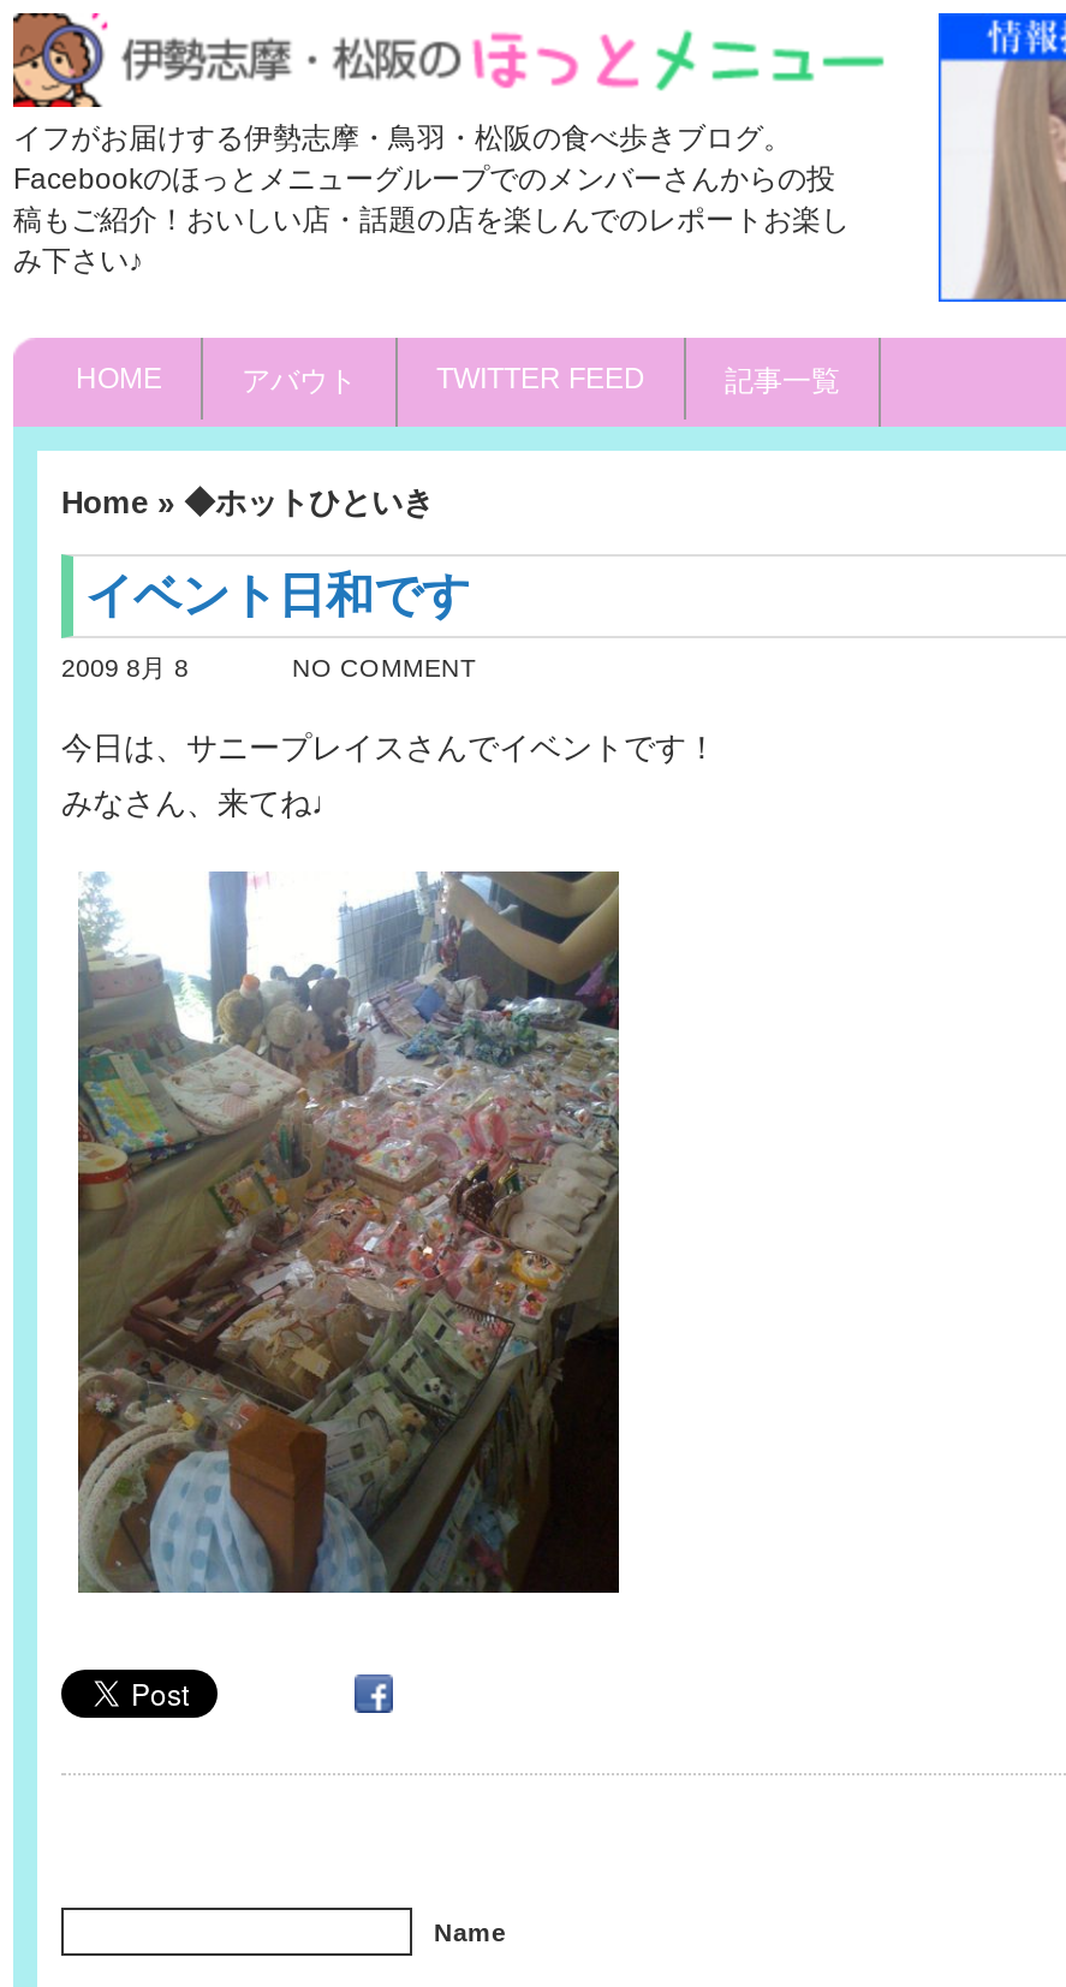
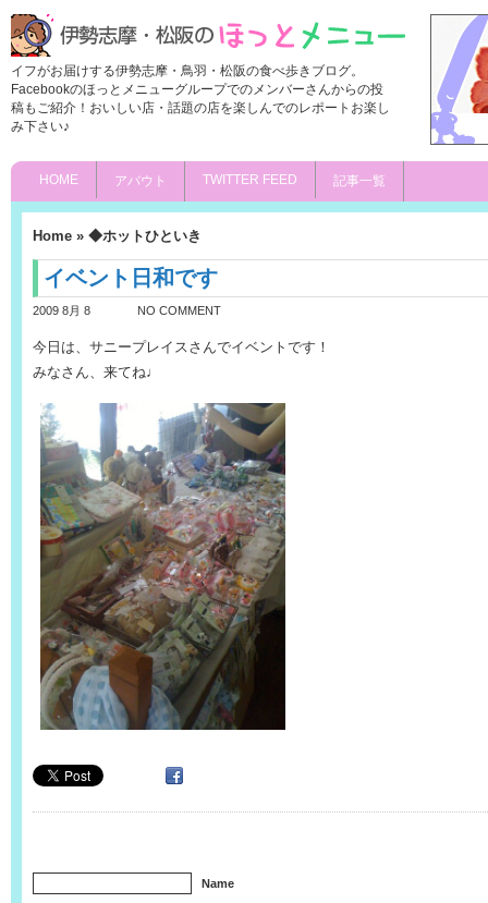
- [image]
+ [image]
